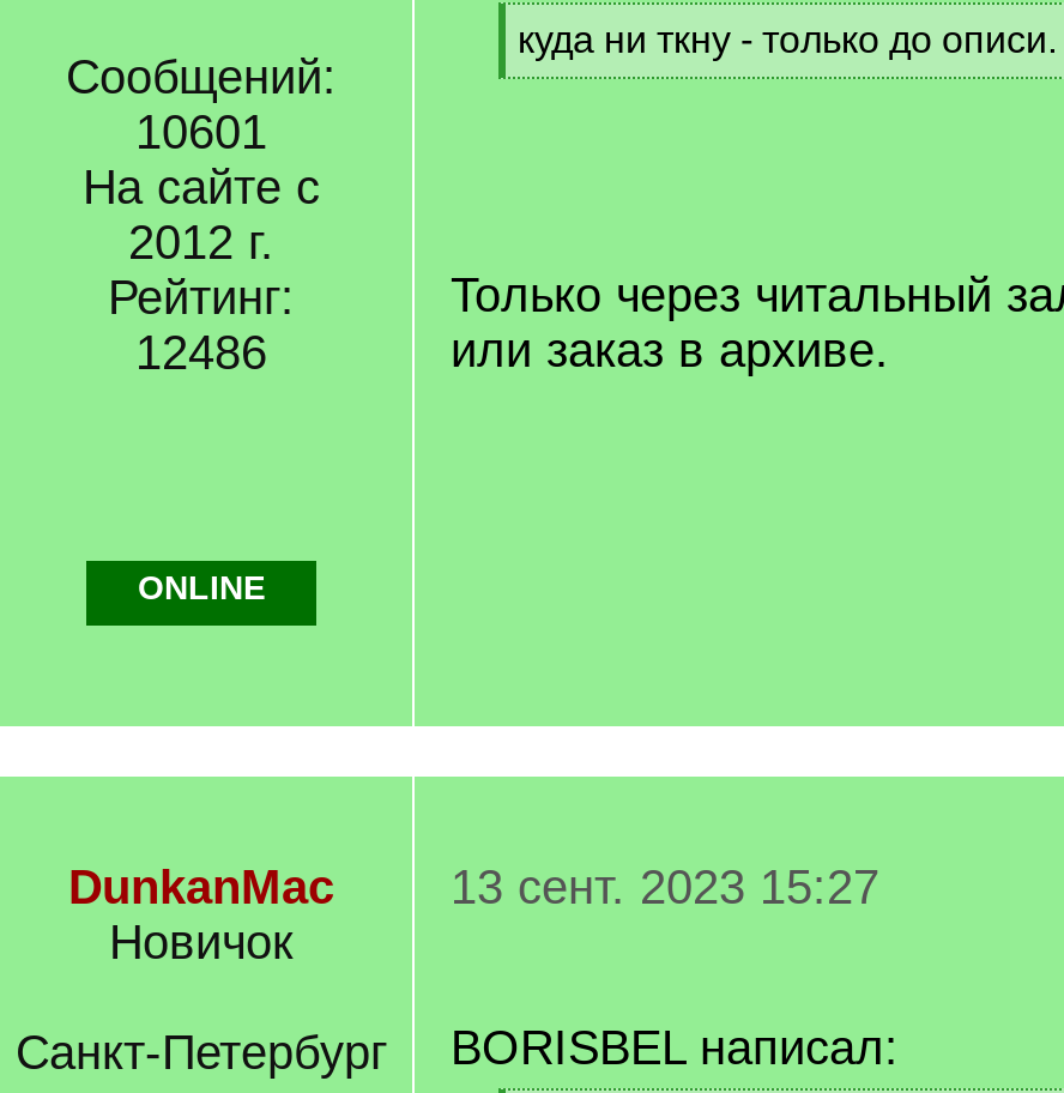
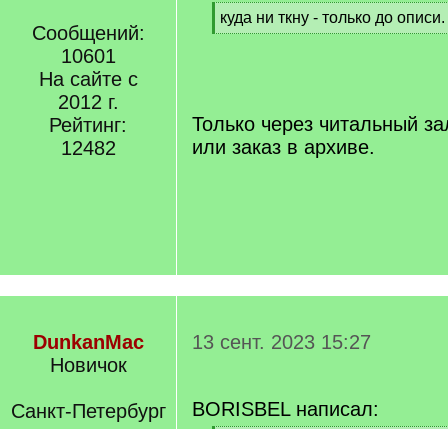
- 12486
+ 12482

- ONLINE
